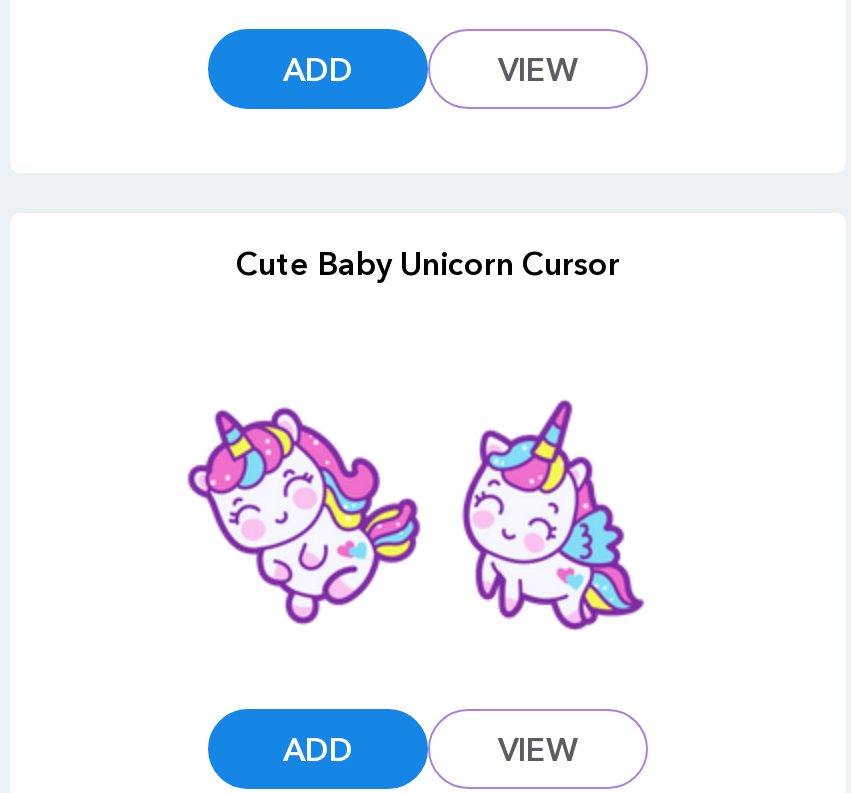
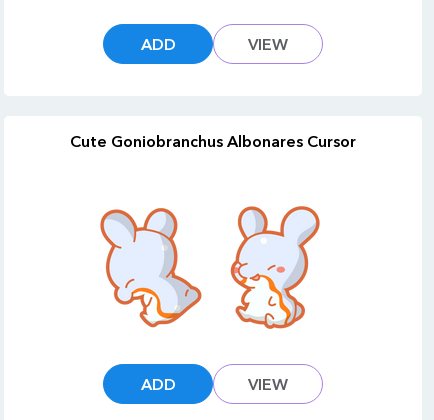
- Cute Baby Unicorn Cursor
+ Cute Goniobranchus Albonares Cursor

- [image]
+ [image]

- [image]
+ [image]
